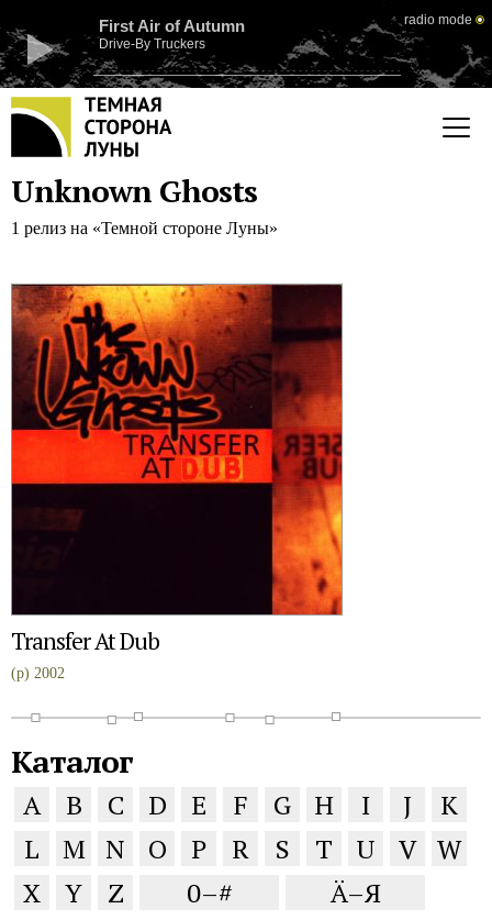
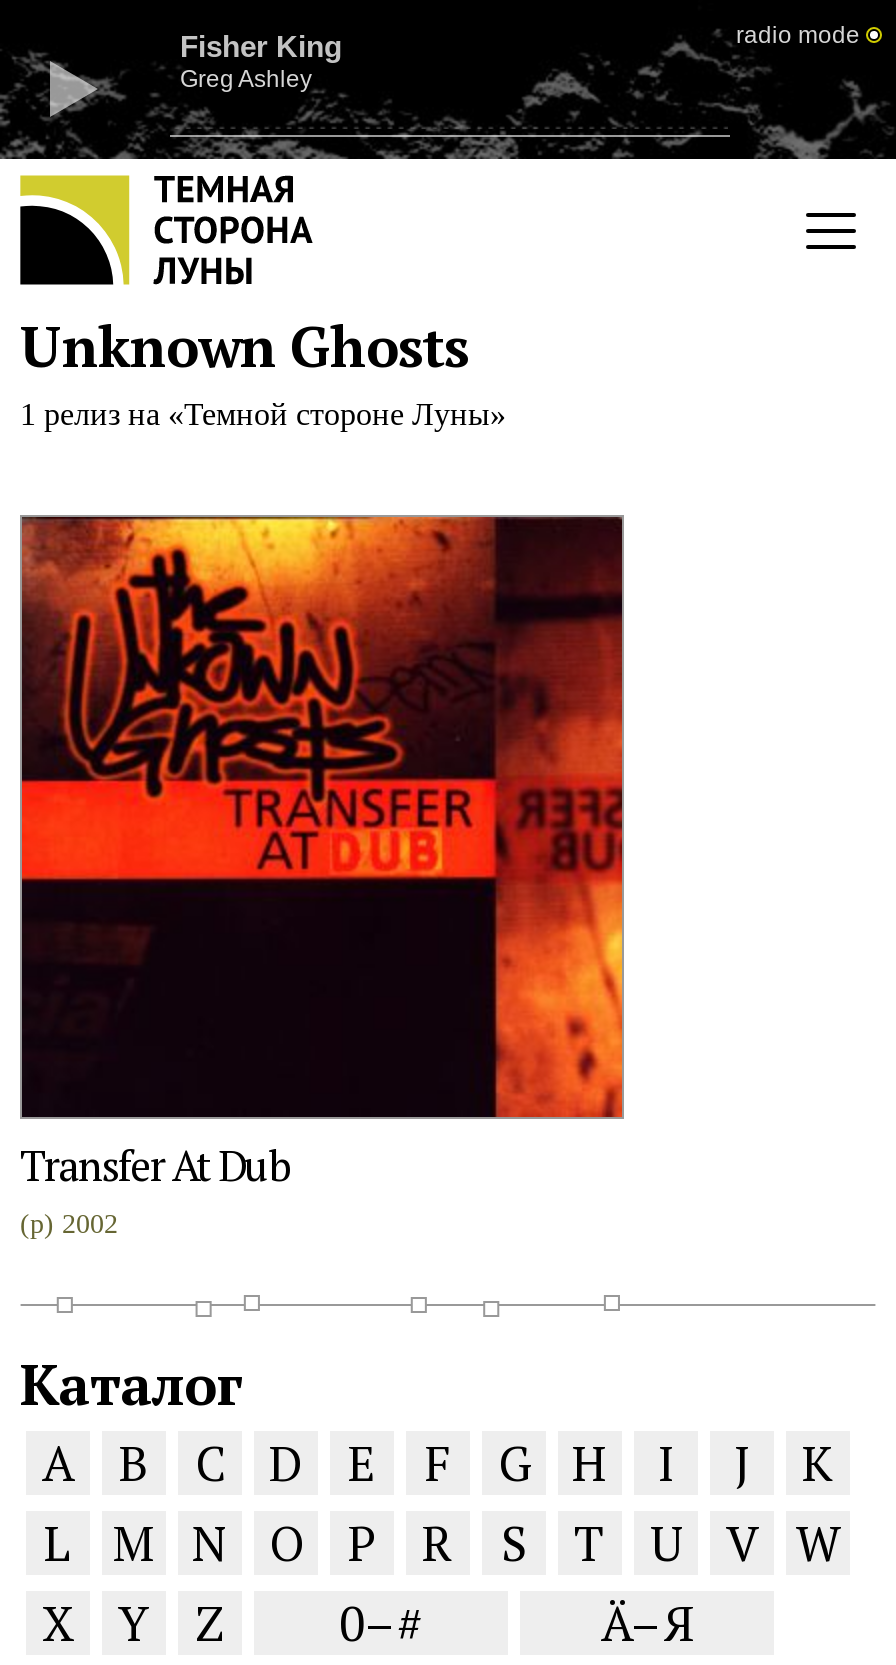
- First Air of Autumn
- Drive-By Truckers
+ Fisher King
+ Greg Ashley
